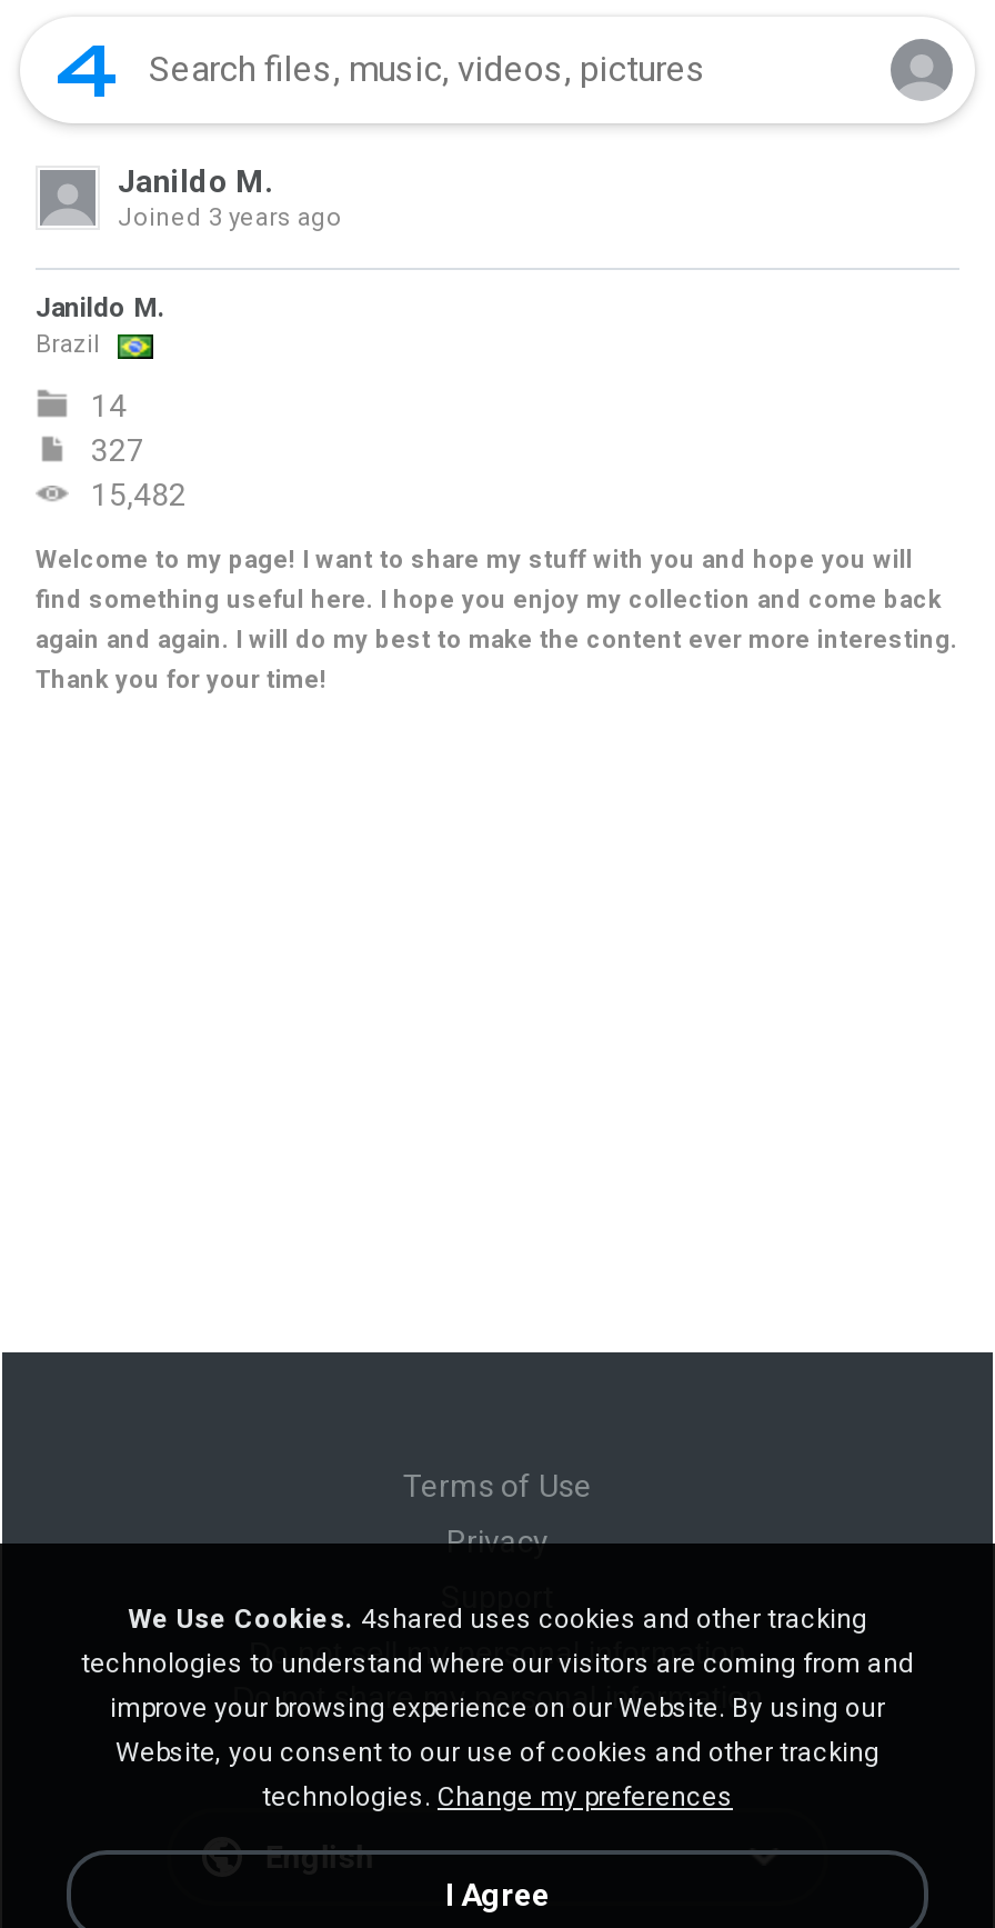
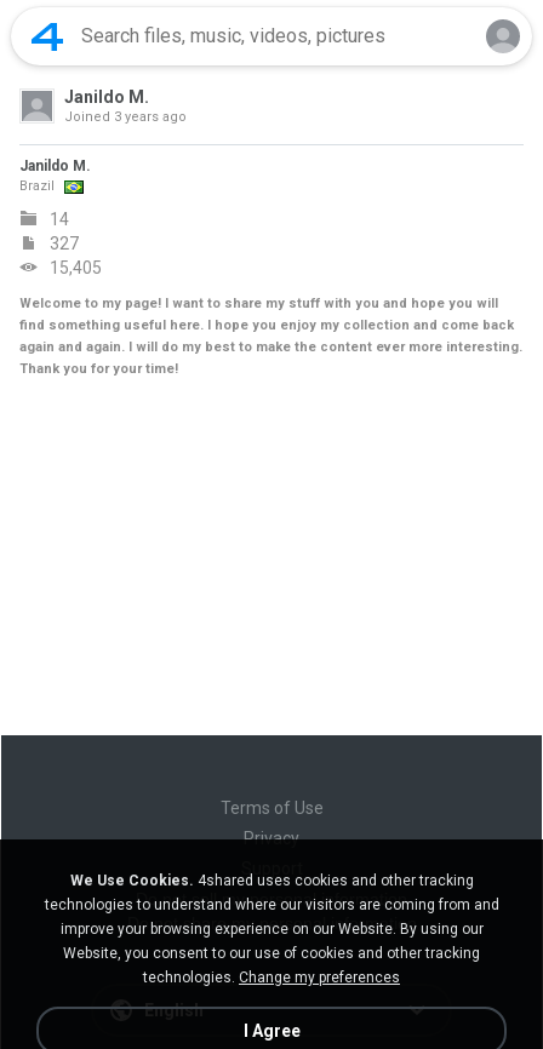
- 15,482
+ 15,405
